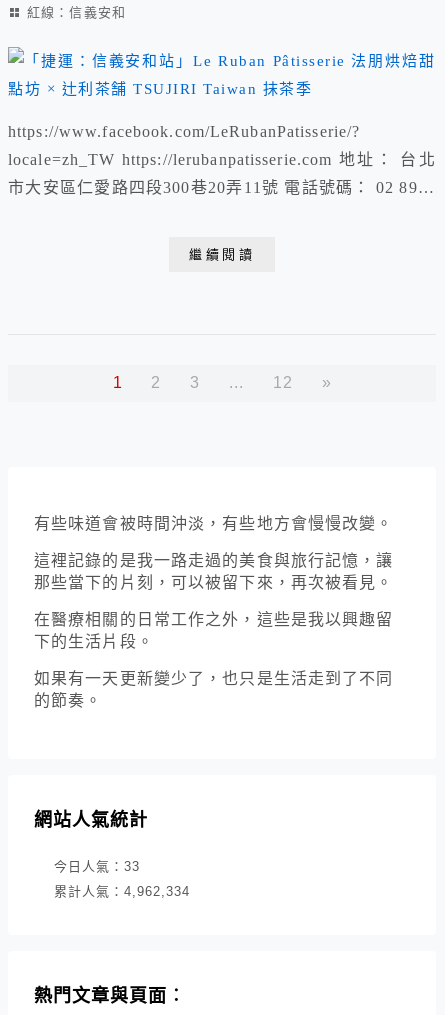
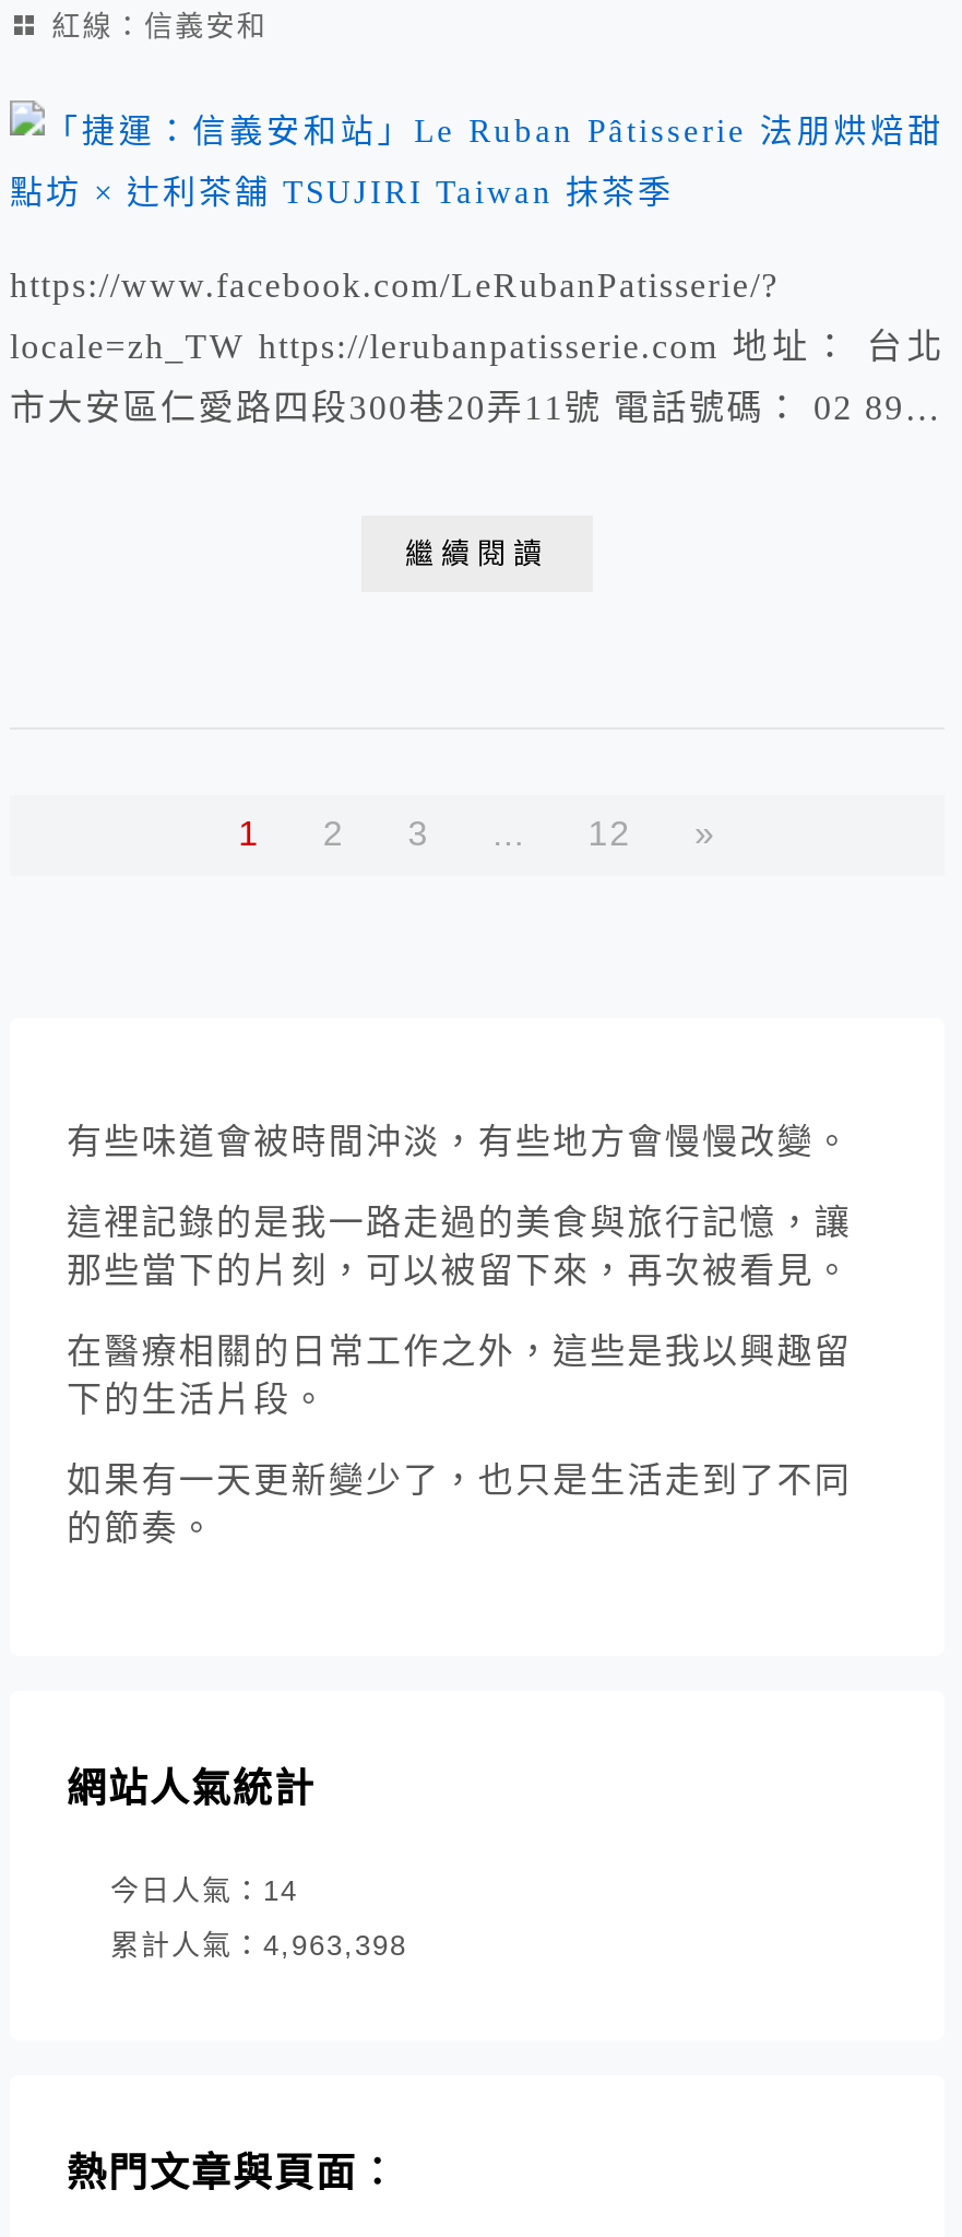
- 今日人氣：33
+ 今日人氣：14

- 累計人氣：4,962,334
+ 累計人氣：4,963,398
